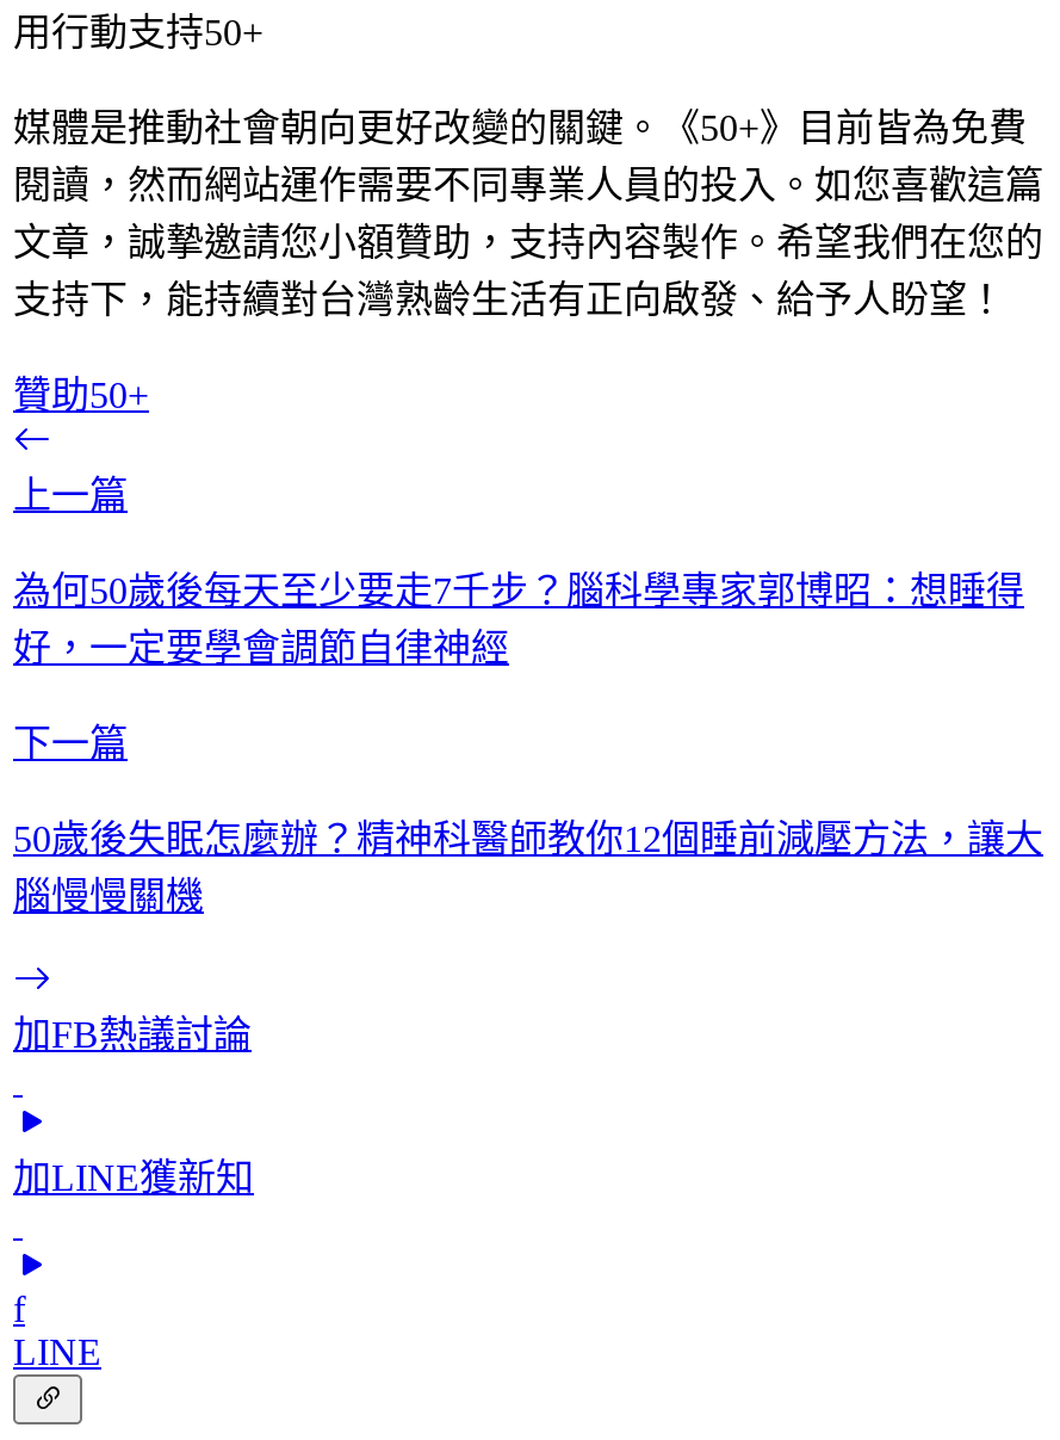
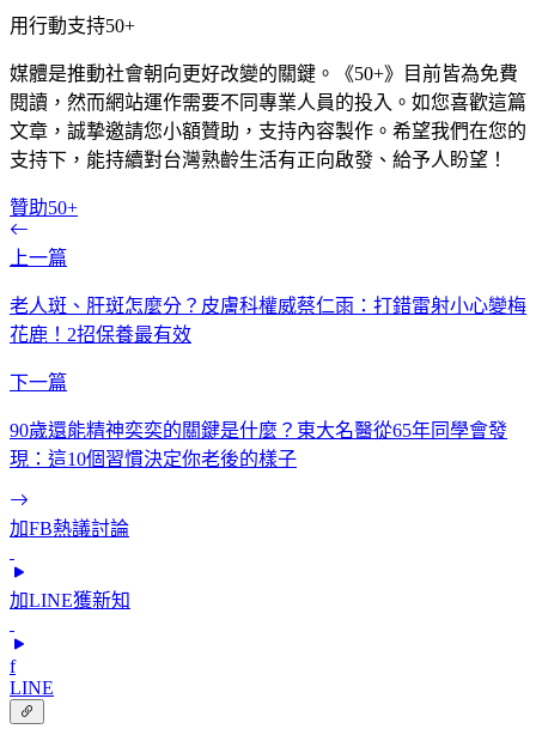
- 為何50歲後每天至少要走7千步？腦科學專家郭博昭：想睡得
- 好，一定要學會調節自律神經
+ 老人斑、肝斑怎麼分？皮膚科權威蔡仁雨：打錯雷射小心變梅
+ 花鹿！2招保養最有效

- 50歲後失眠怎麼辦？精神科醫師教你12個睡前減壓方法，讓大
- 腦慢慢關機
+ 90歲還能精神奕奕的關鍵是什麼？東大名醫從65年同學會發
+ 現：這10個習慣決定你老後的樣子
